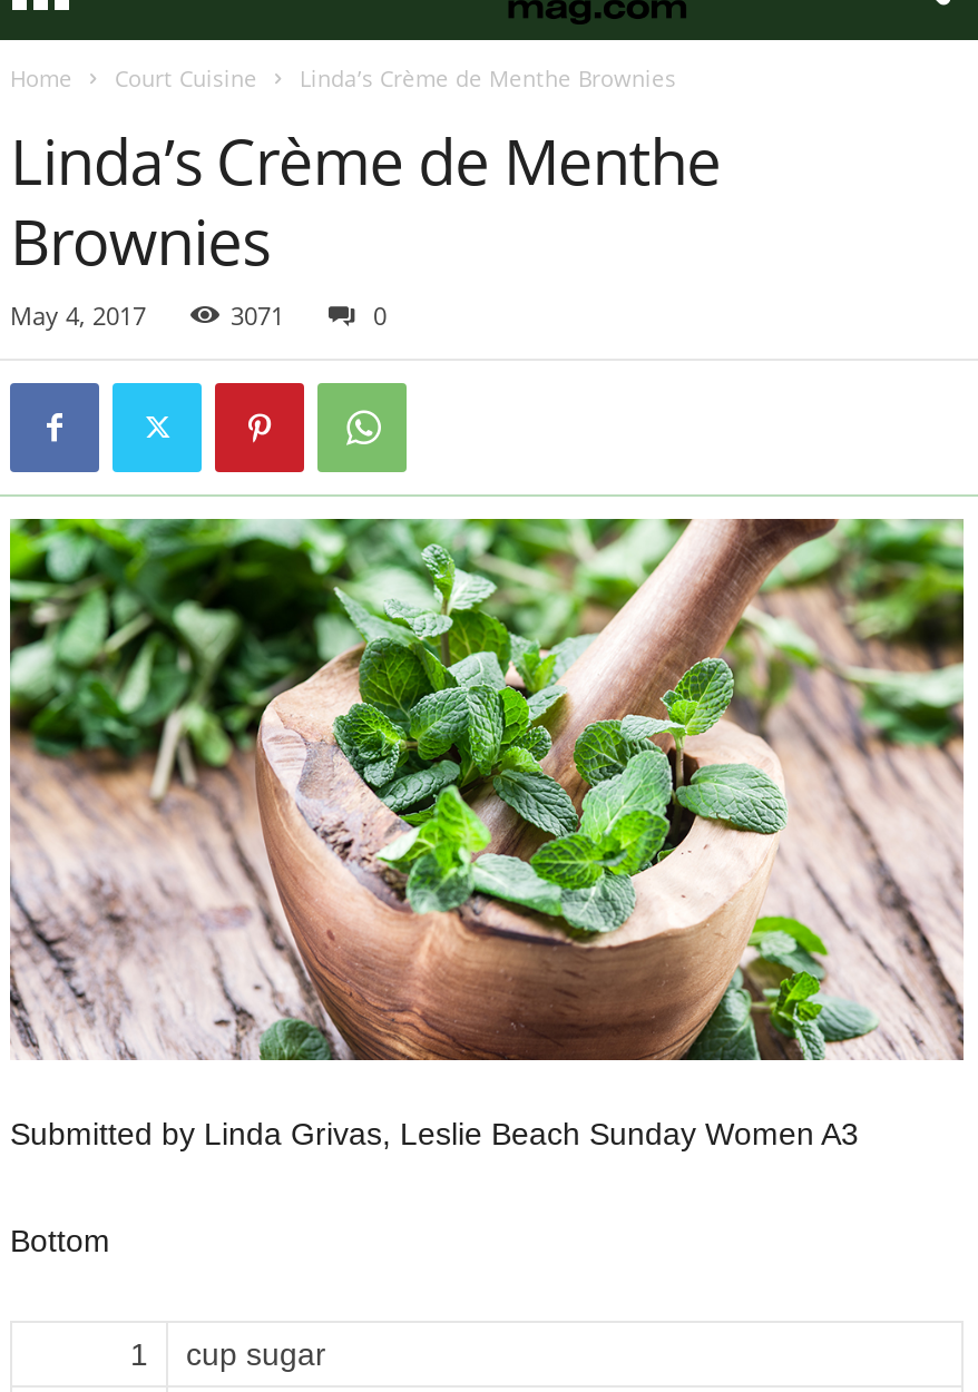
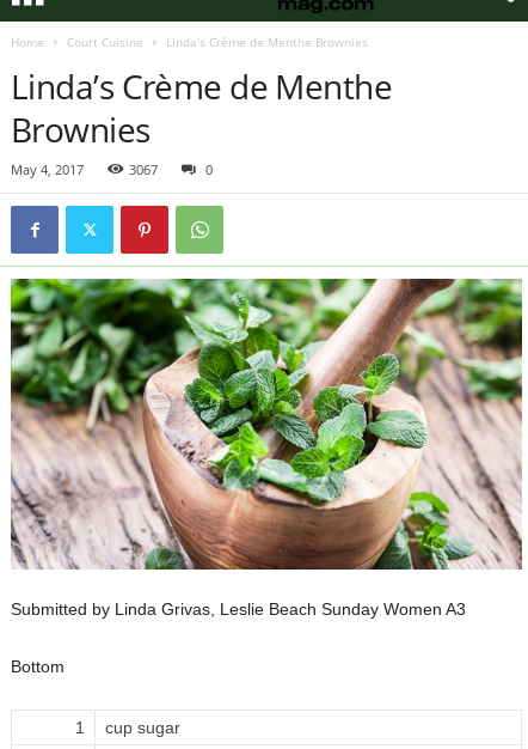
- 3071
+ 3067
